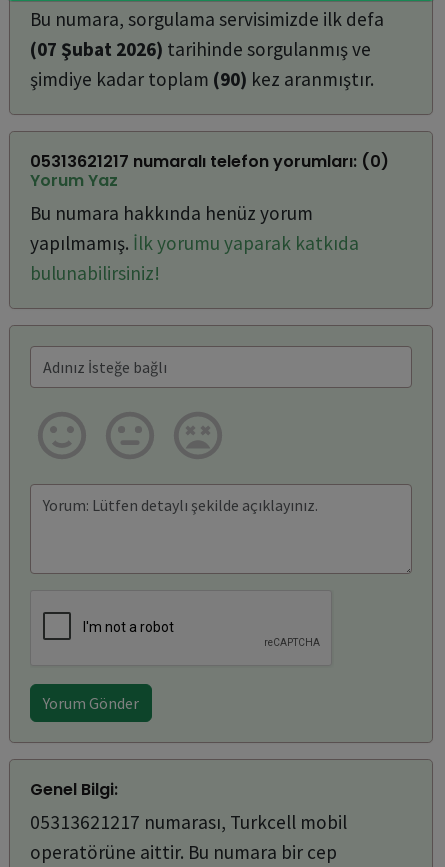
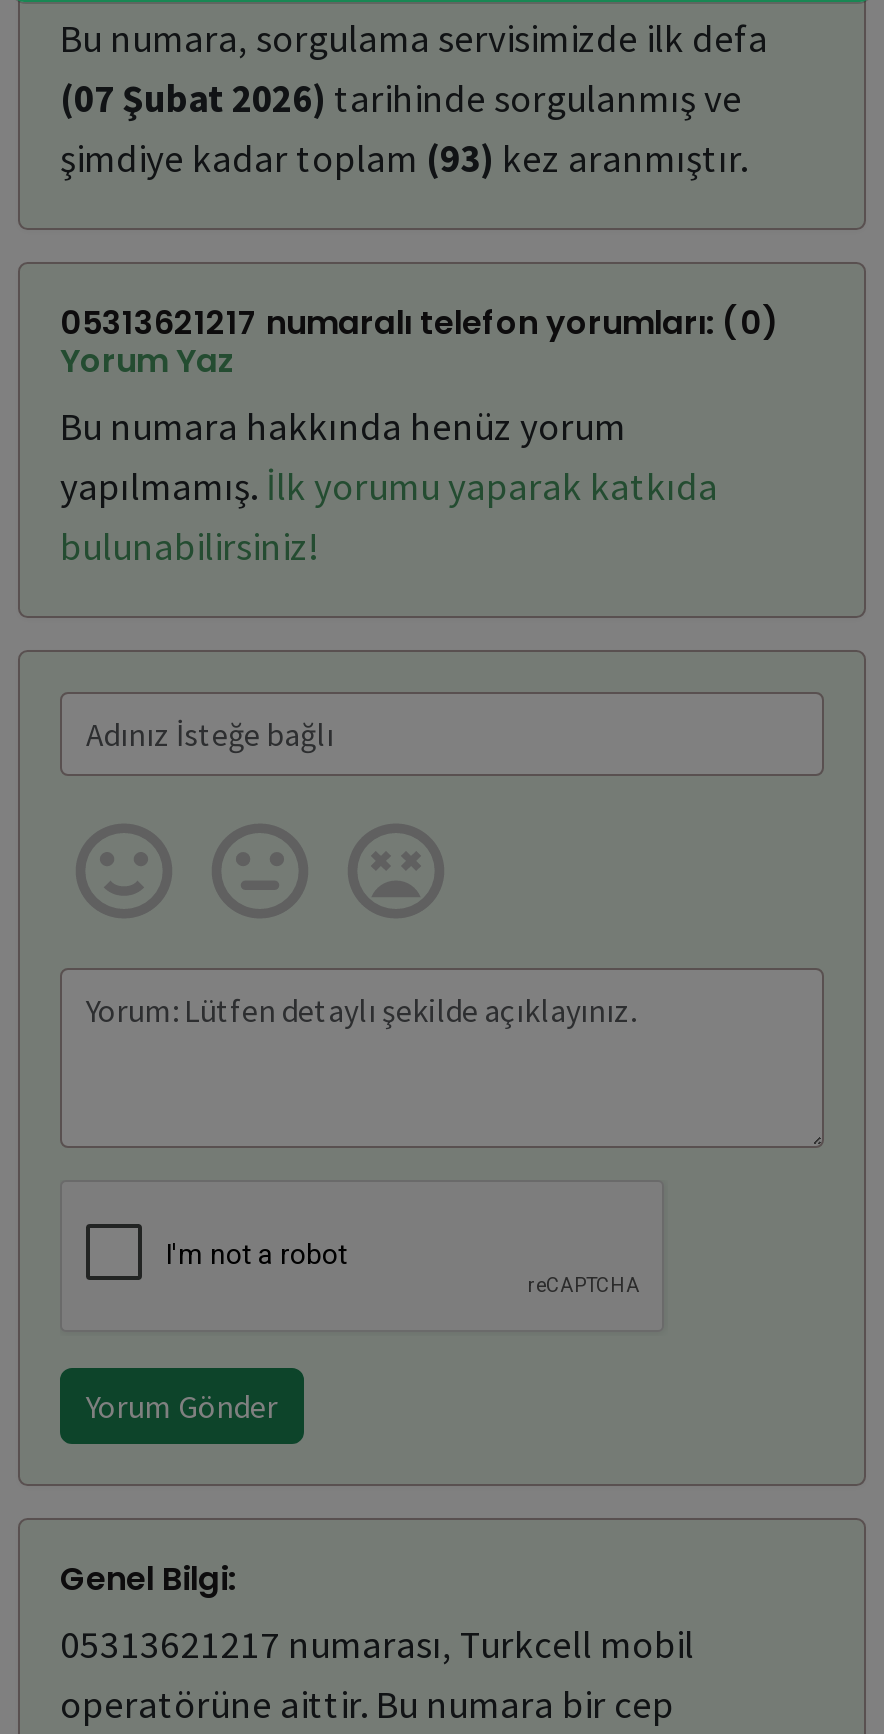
- şimdiye kadar toplam (90) kez aranmıştır.
+ şimdiye kadar toplam (93) kez aranmıştır.
